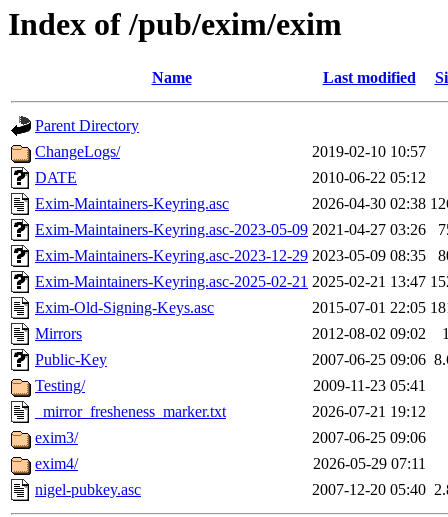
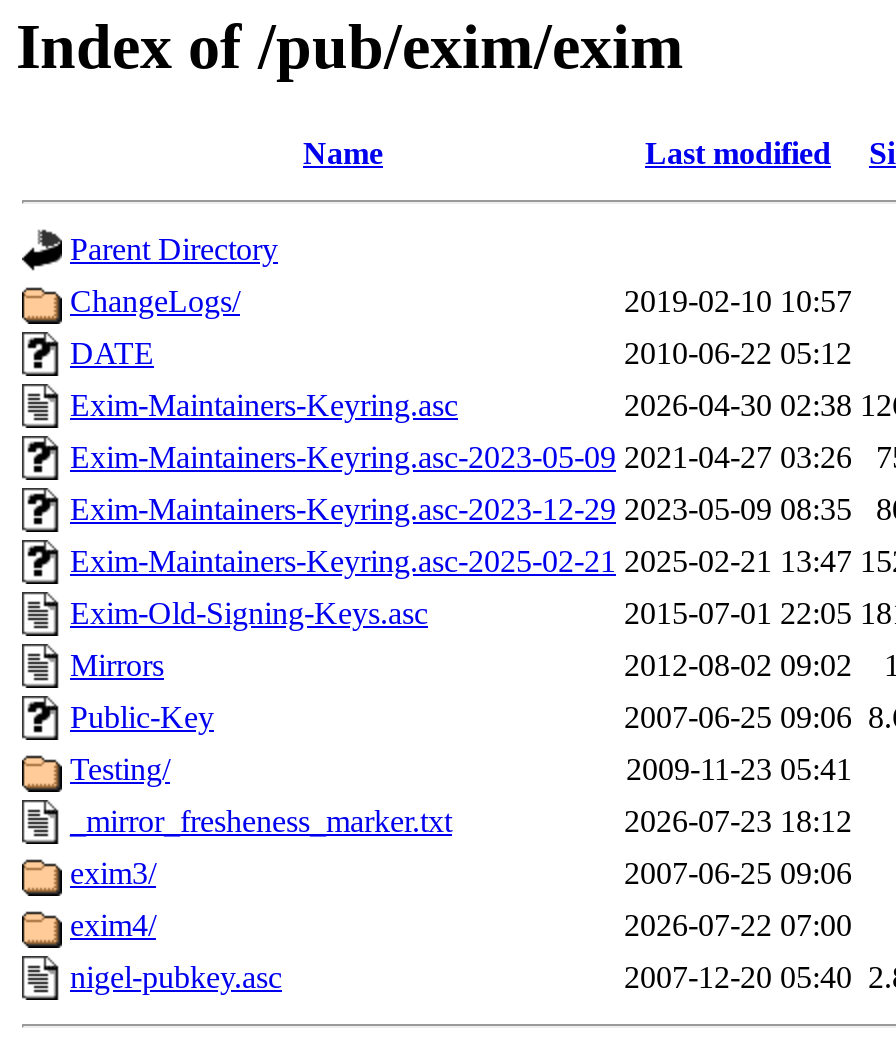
- 2026-07-21 19:12
+ 2026-07-23 18:12

- 2026-05-29 07:11
+ 2026-07-22 07:00
